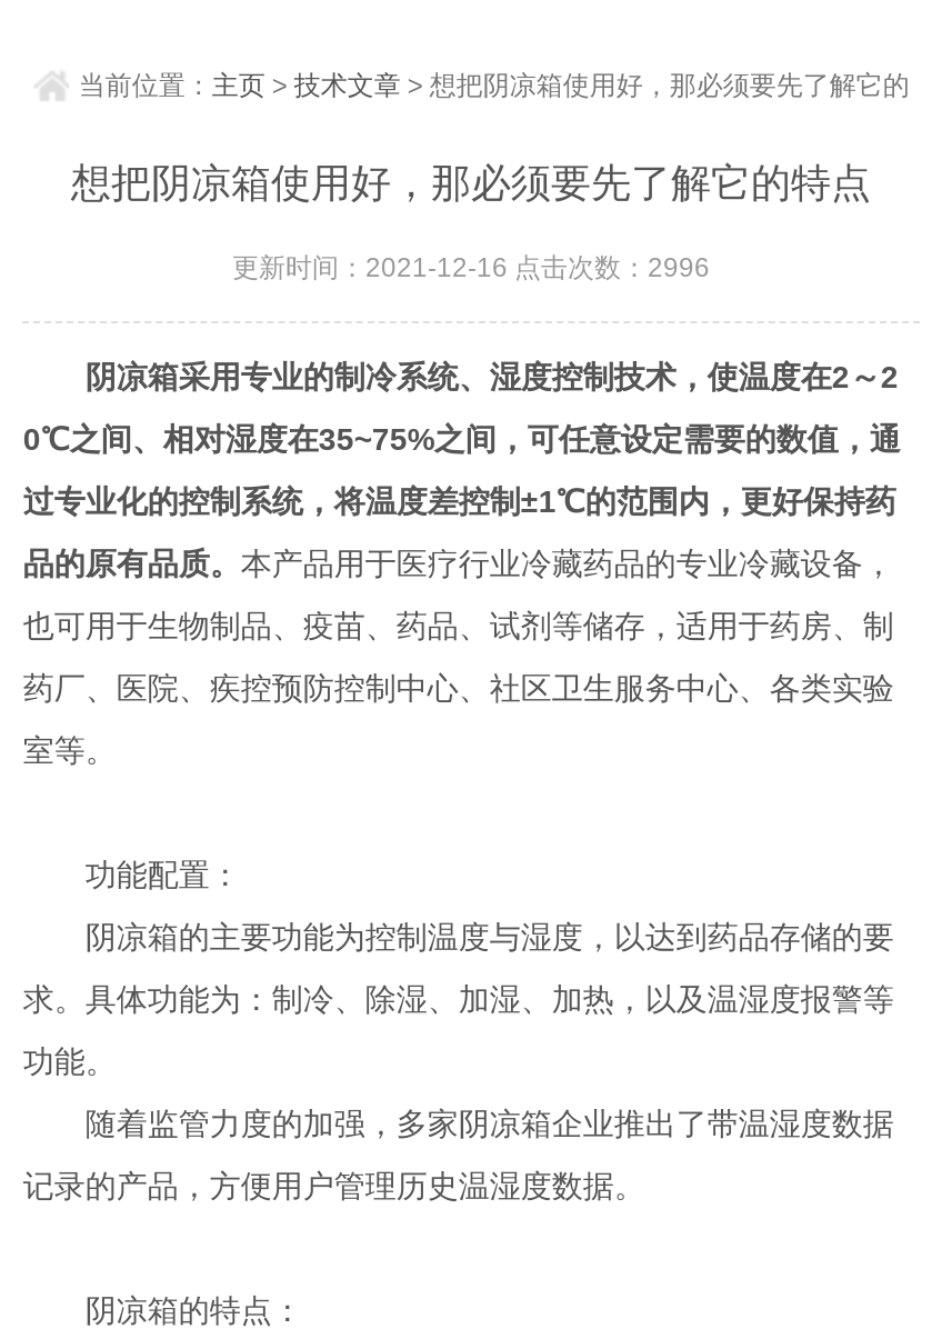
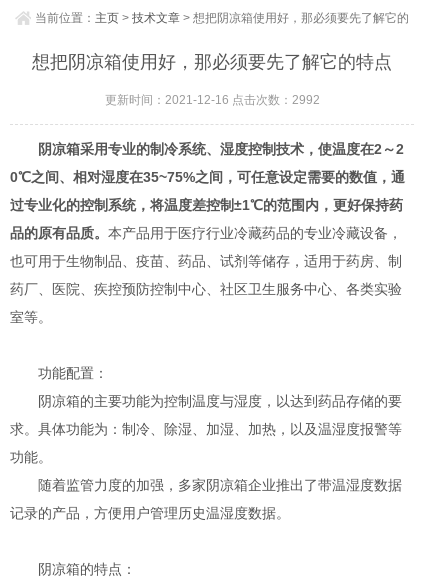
- 更新时间：2021-12-16 点击次数：2996
+ 更新时间：2021-12-16 点击次数：2992
